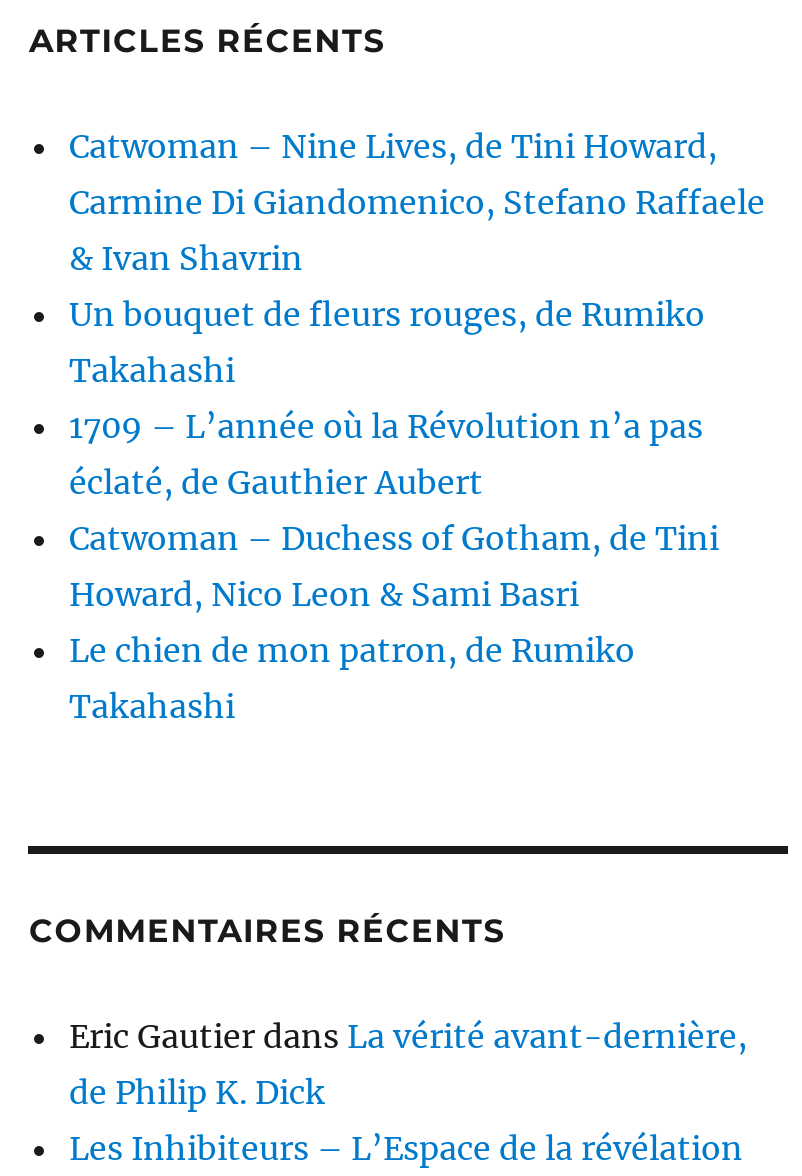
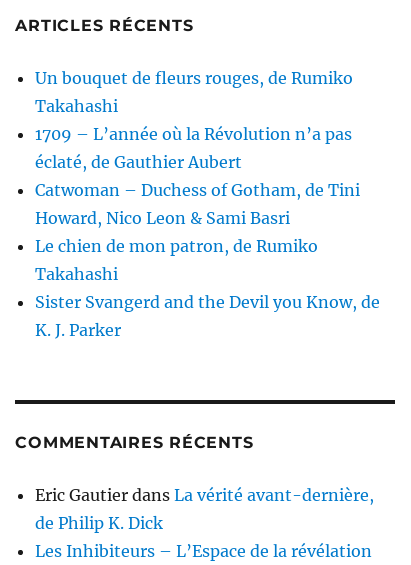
- Catwoman – Nine Lives, de Tini Howard,
- Carmine Di Giandomenico, Stefano Raffaele
- & Ivan Shavrin

moved up: Un bouquet de fleurs rouges, de Rumiko | Takahashi | 1709 – L’année où la Révolution n’a pas | éclaté, de Gauthier Aubert | Catwoman – Duchess of Gotham, de Tini | Howard, Nico Leon & Sami Basri | Le chien de mon patron, de Rumiko | Takahashi

+ Sister Svangerd and the Devil you Know, de
+ K. J. Parker
